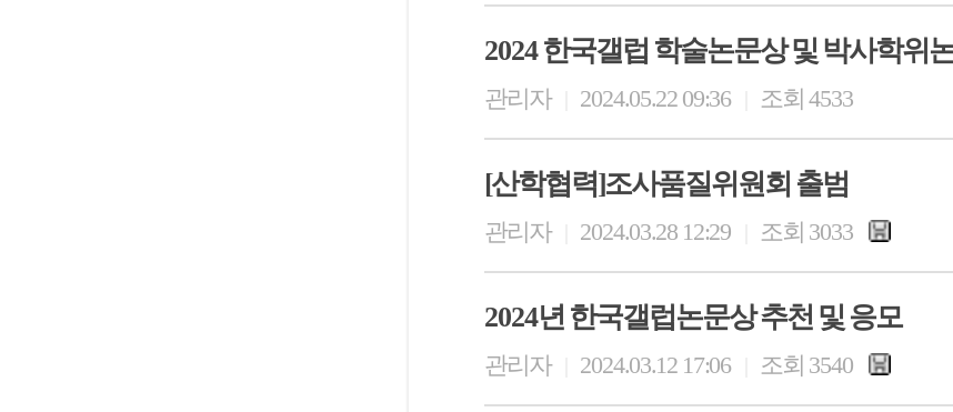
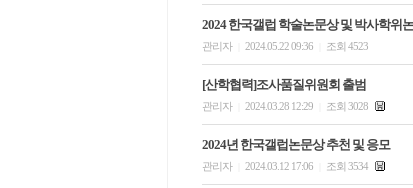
- 관리자 2024.05.22 09:36 조회 4533
+ 관리자 2024.05.22 09:36 조회 4523

- 관리자 2024.03.28 12:29 조회 3033
+ 관리자 2024.03.28 12:29 조회 3028

- 관리자 2024.03.12 17:06 조회 3540
+ 관리자 2024.03.12 17:06 조회 3534
